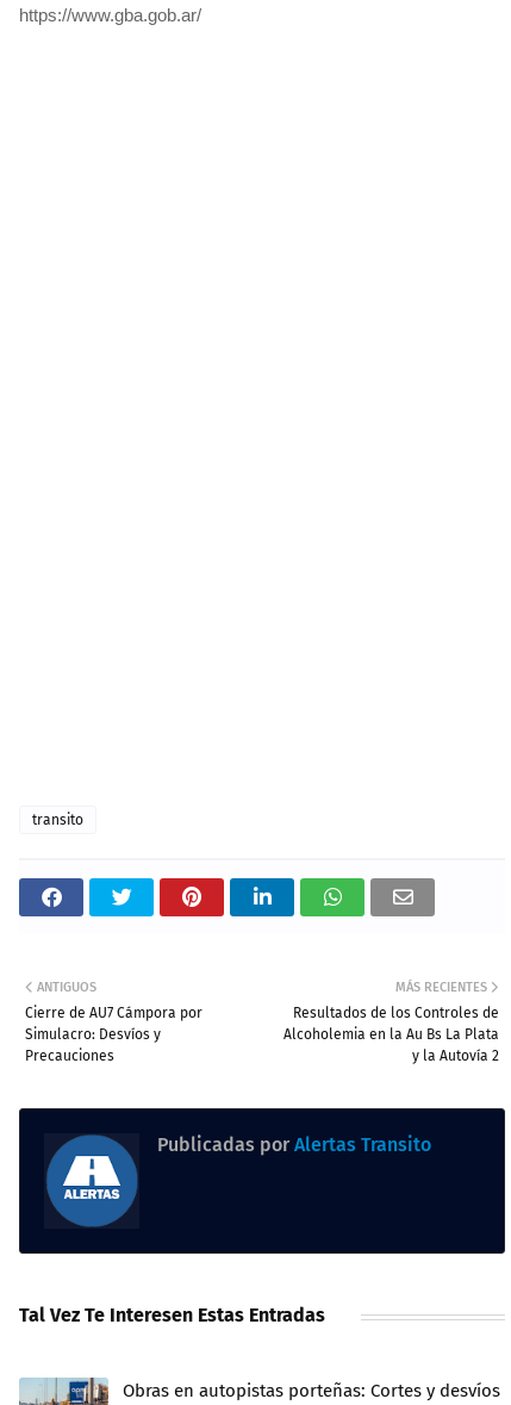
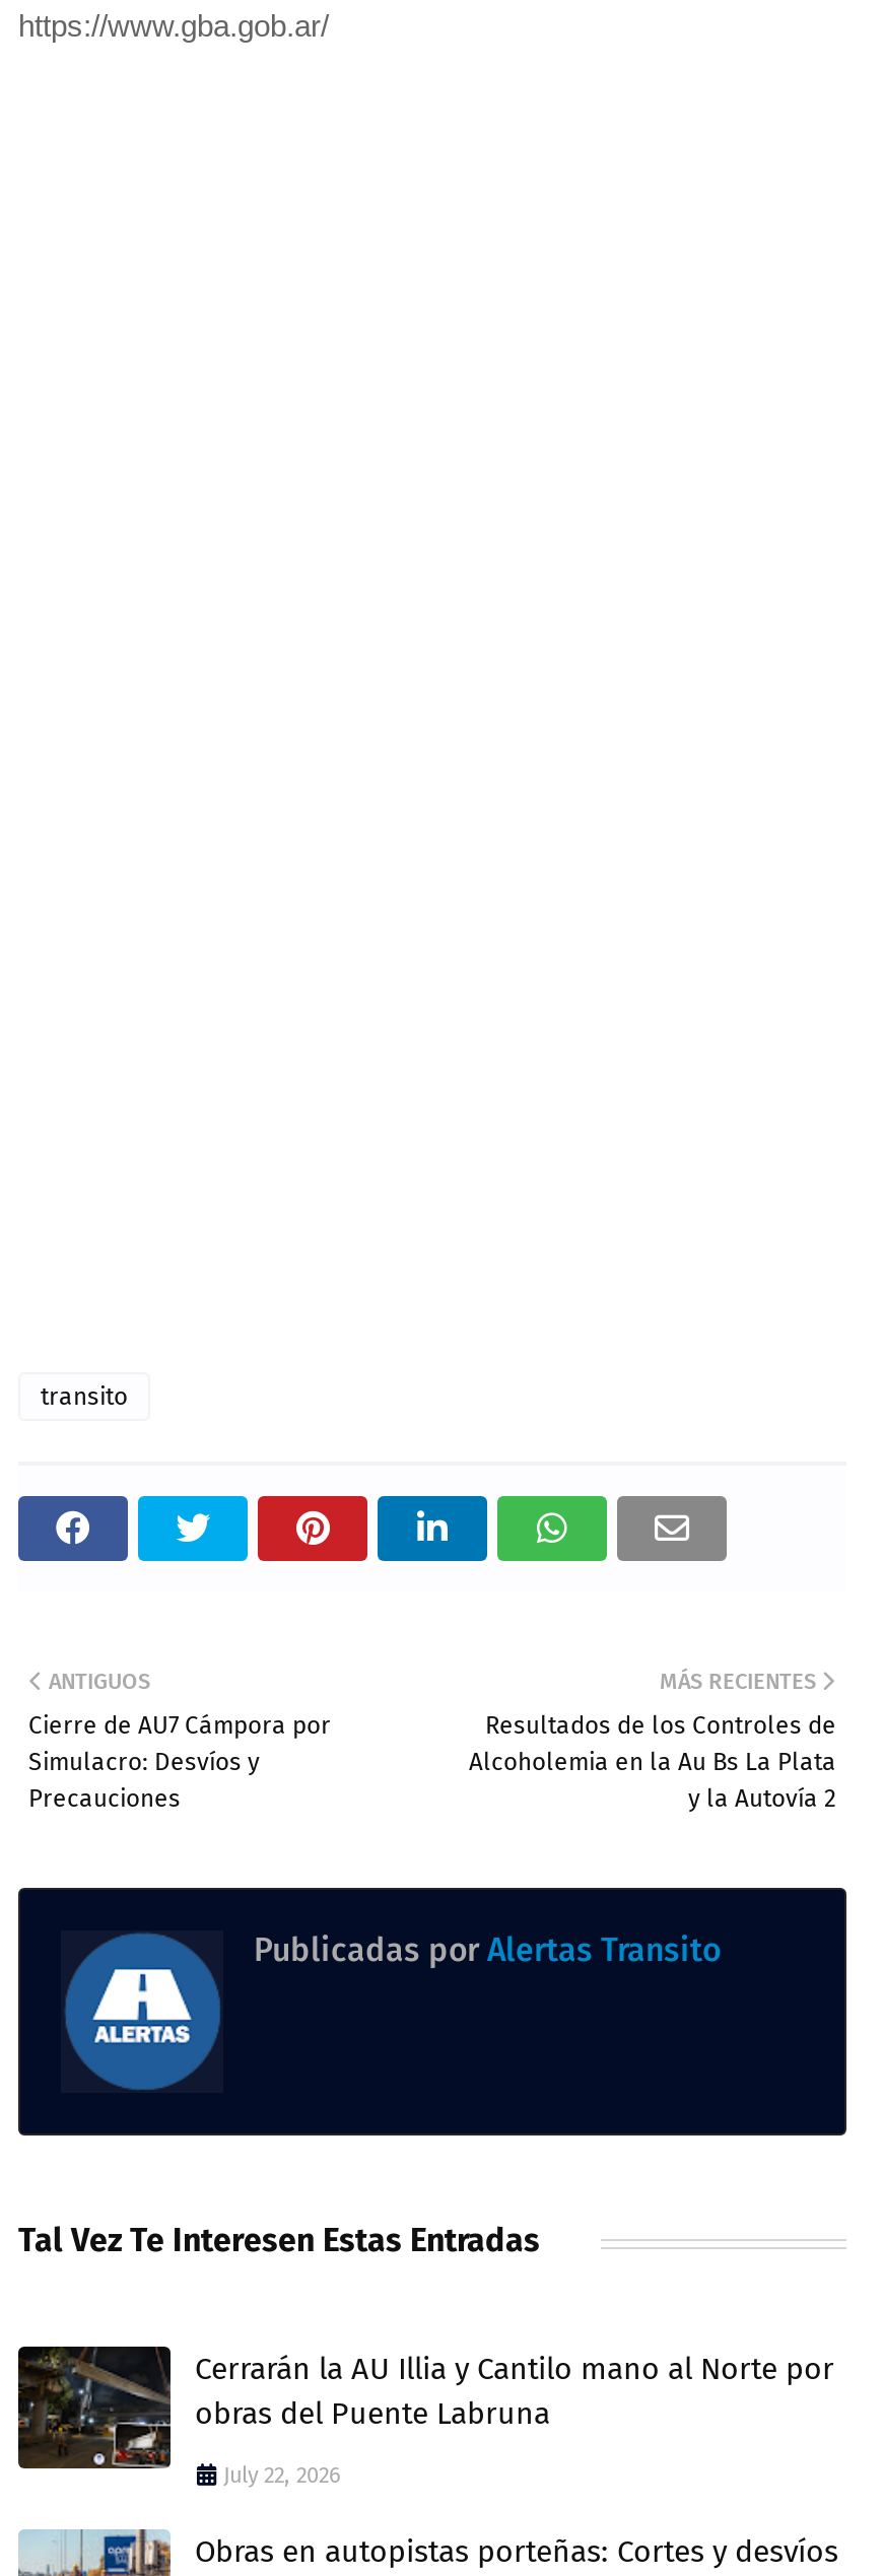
+ [image]
+ Cerrarán la AU Illia y Cantilo mano al Norte por
+ obras del Puente Labruna
+ July 22, 2026
